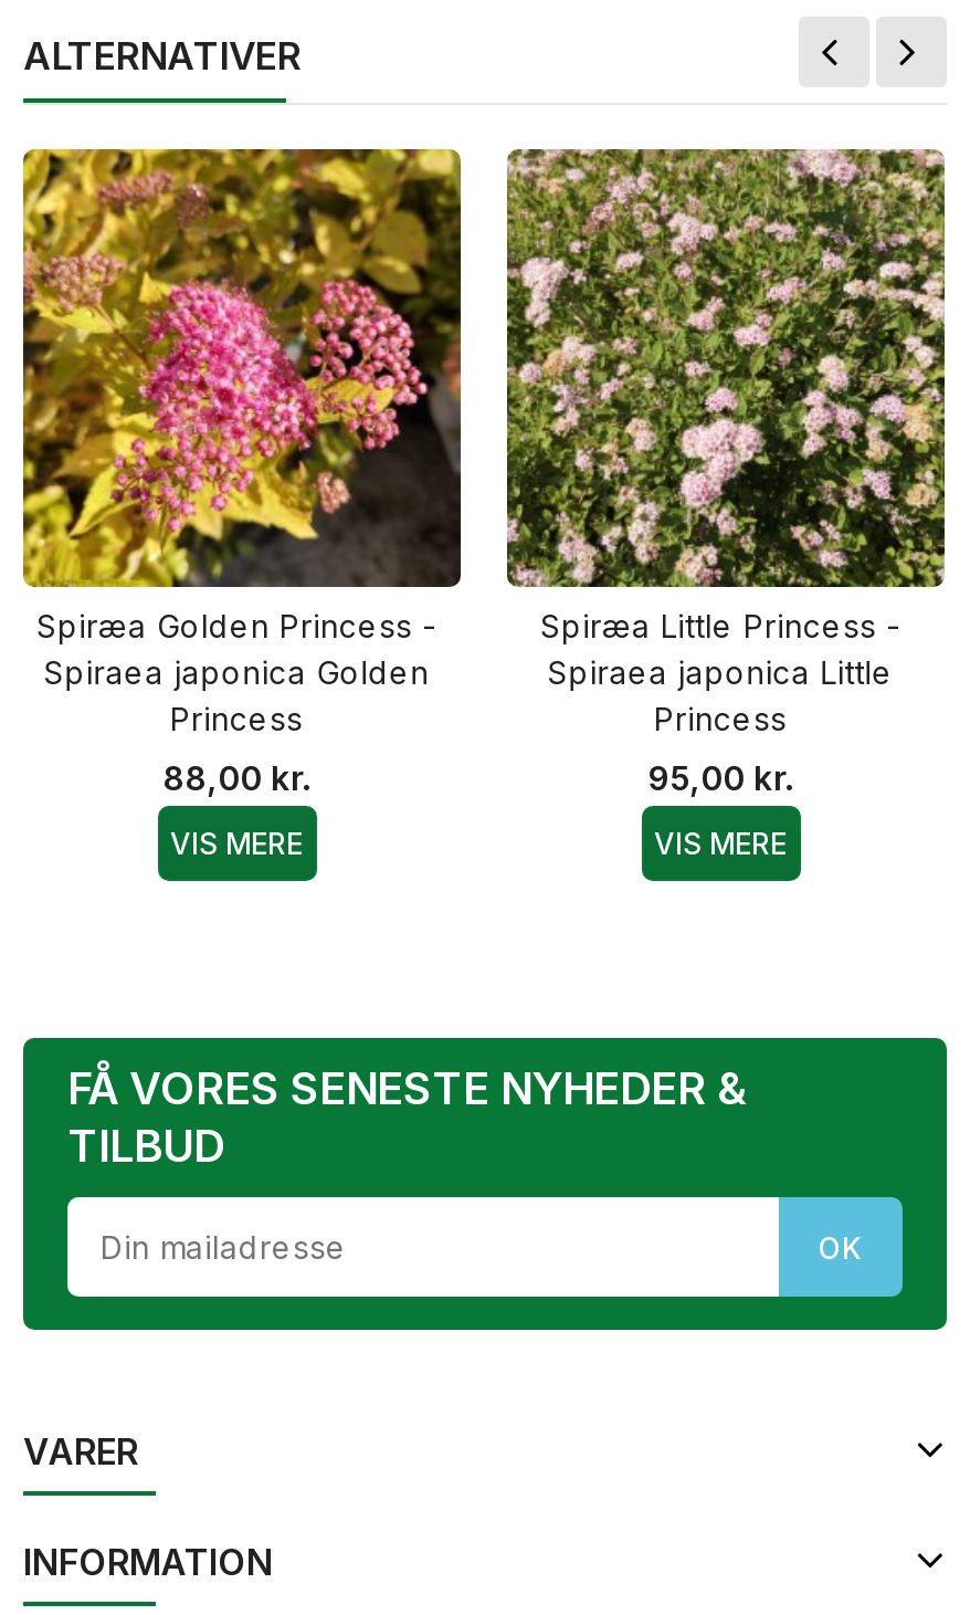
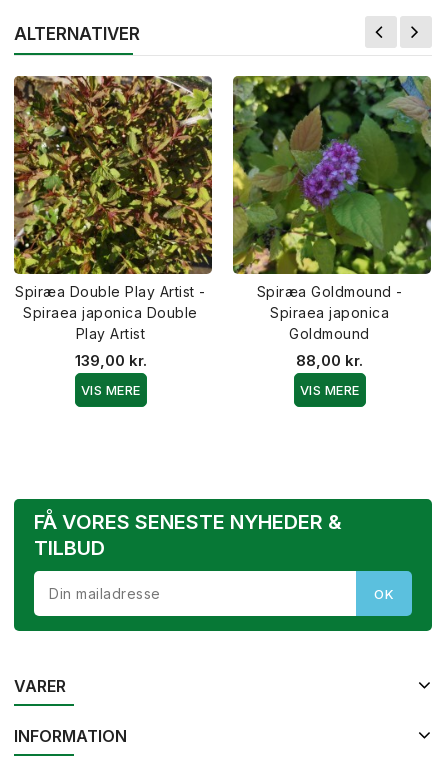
- [image]
- Spiræa Golden Princess -
- Spiraea japonica Golden
- Princess
+ [image]
+ Spiræa Double Play Artist -
+ Spiraea japonica Double
+ Play Artist

- [image]
- Spiræa Little Princess -
- Spiraea japonica Little
- Princess
+ [image]
+ Spiræa Goldmound -
+ Spiraea japonica
+ Goldmound

- 88,00 kr.
+ 139,00 kr.

- 95,00 kr.
+ 88,00 kr.
